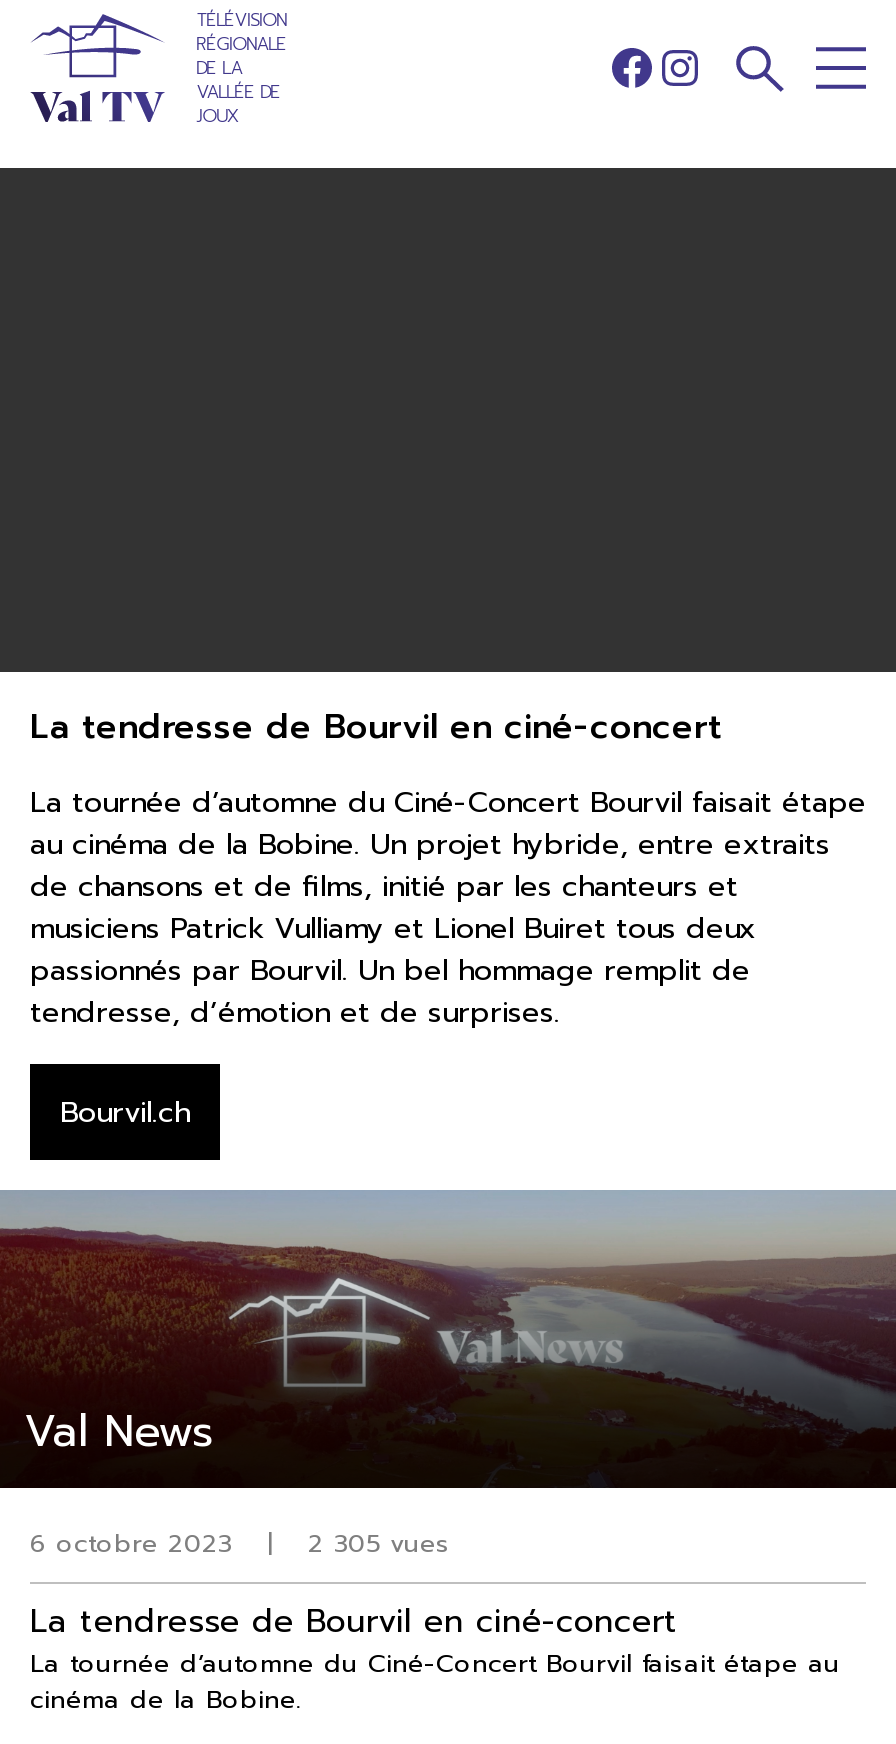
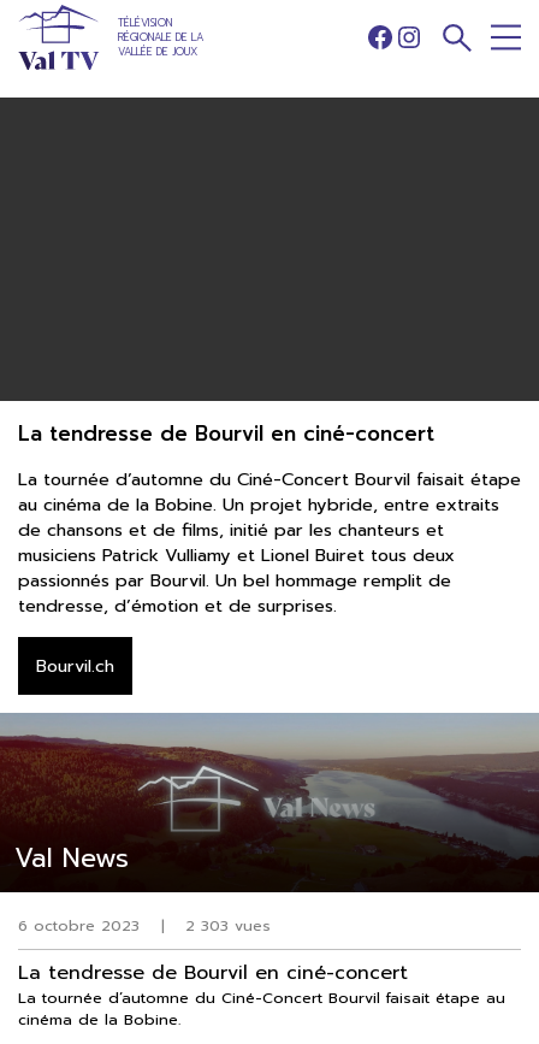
- 2 305 vues
+ 2 303 vues
